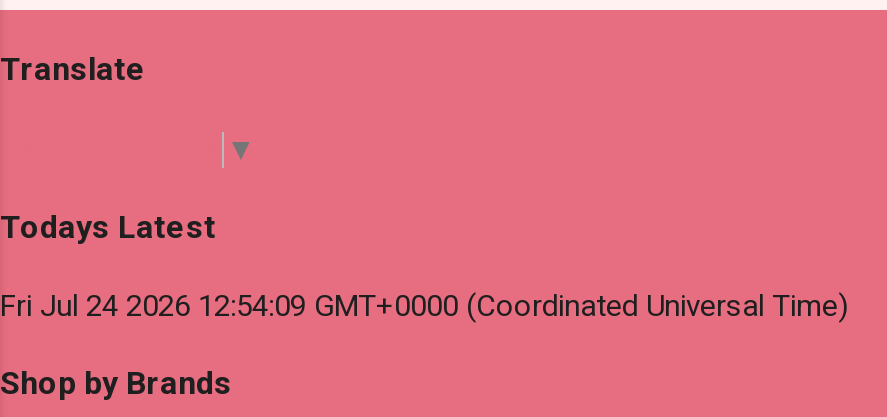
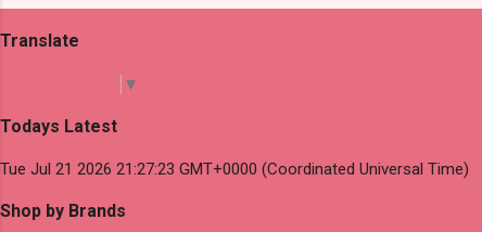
- Fri Jul 24 2026 12:54:09 GMT+0000 (Coordinated Universal Time)
+ Tue Jul 21 2026 21:27:23 GMT+0000 (Coordinated Universal Time)
